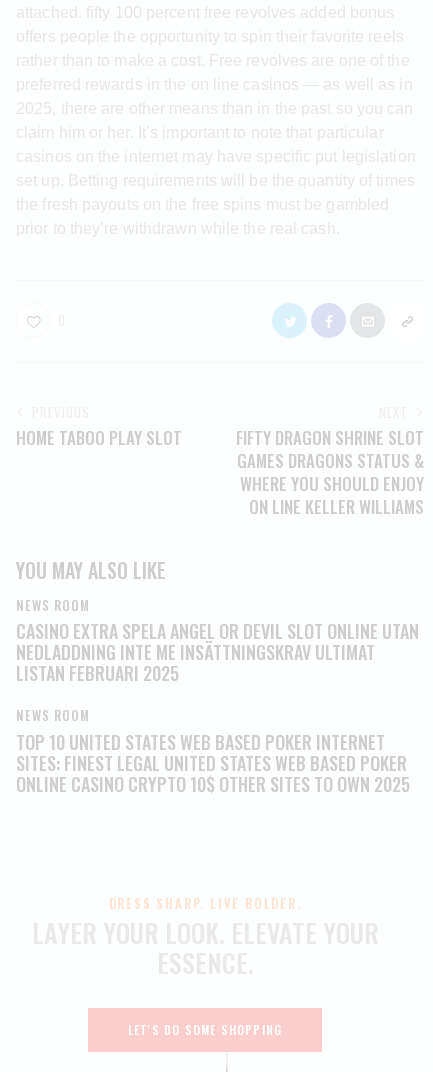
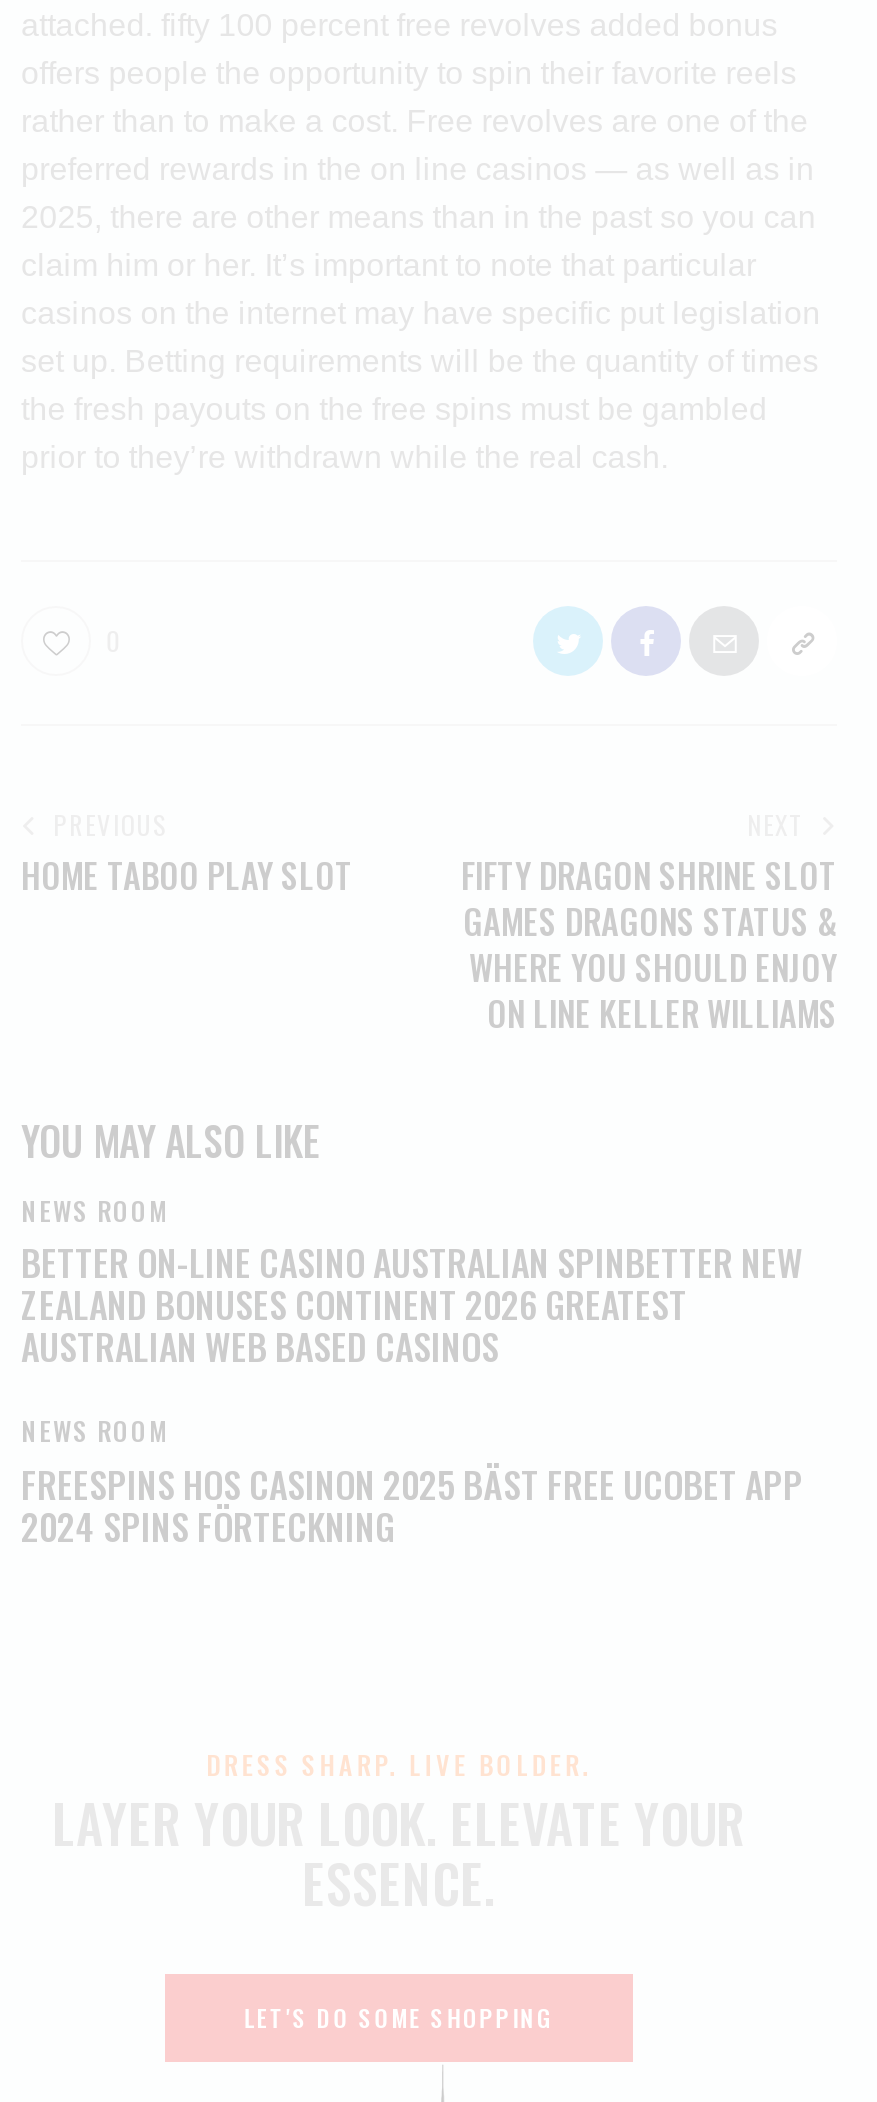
- CASINO EXTRA SPELA ANGEL OR DEVIL SLOT ONLINE UTAN
- NEDLADDNING INTE ME INSÄTTNINGSKRAV ULTIMAT
- LISTAN FEBRUARI 2025
+ BETTER ON-LINE CASINO AUSTRALIAN SPINBETTER NEW
+ ZEALAND BONUSES CONTINENT 2026 GREATEST
+ AUSTRALIAN WEB BASED CASINOS

- TOP 10 UNITED STATES WEB BASED POKER INTERNET
- SITES: FINEST LEGAL UNITED STATES WEB BASED POKER
- ONLINE CASINO CRYPTO 10$ OTHER SITES TO OWN 2025
+ FREESPINS HOS CASINON 2025 BÄST FREE UCOBET APP
+ 2024 SPINS FÖRTECKNING
